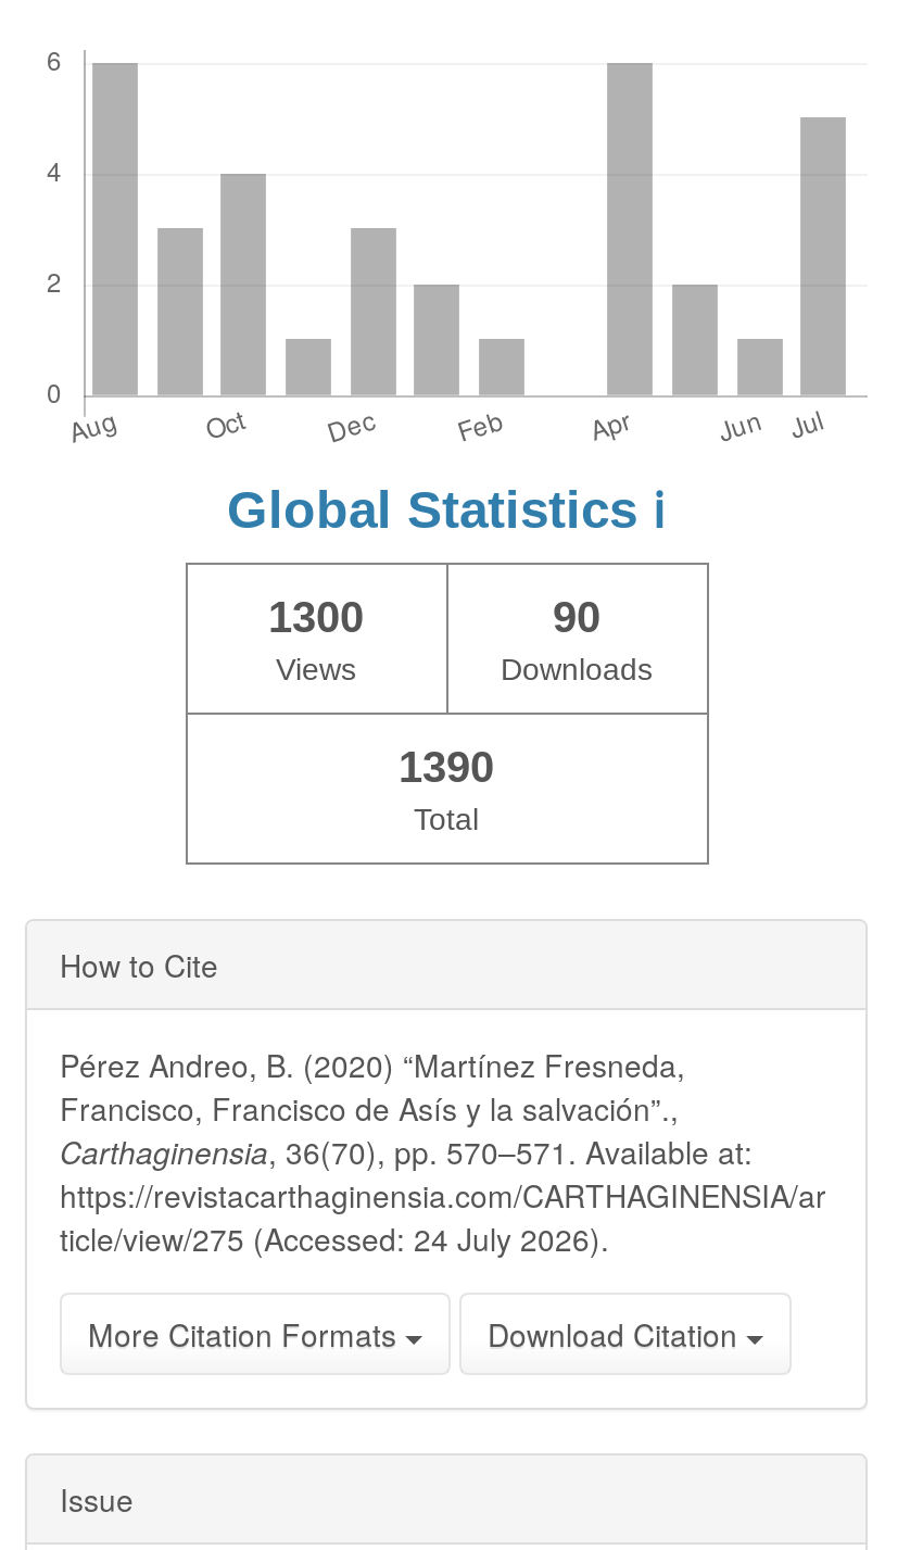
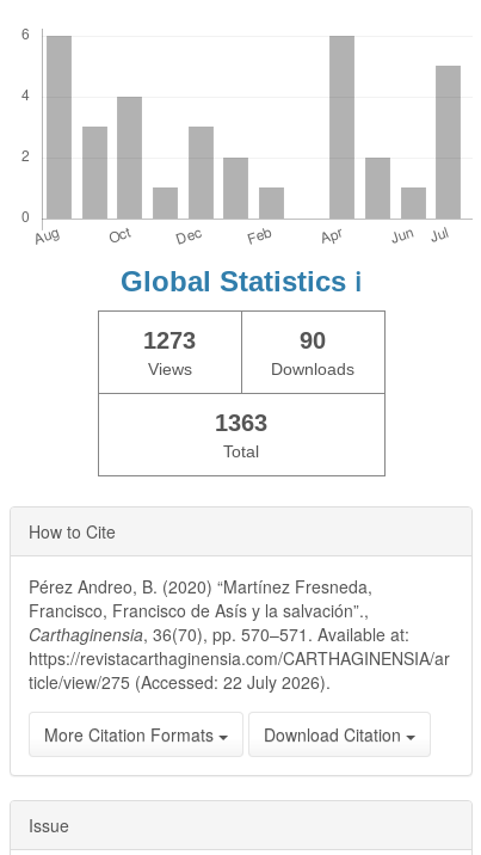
- 1300
+ 1273

- 1390
+ 1363

- ticle/view/275 (Accessed: 24 July 2026).
+ ticle/view/275 (Accessed: 22 July 2026).
